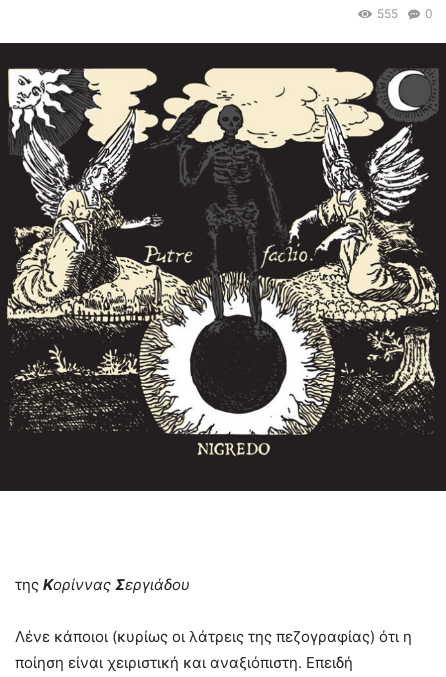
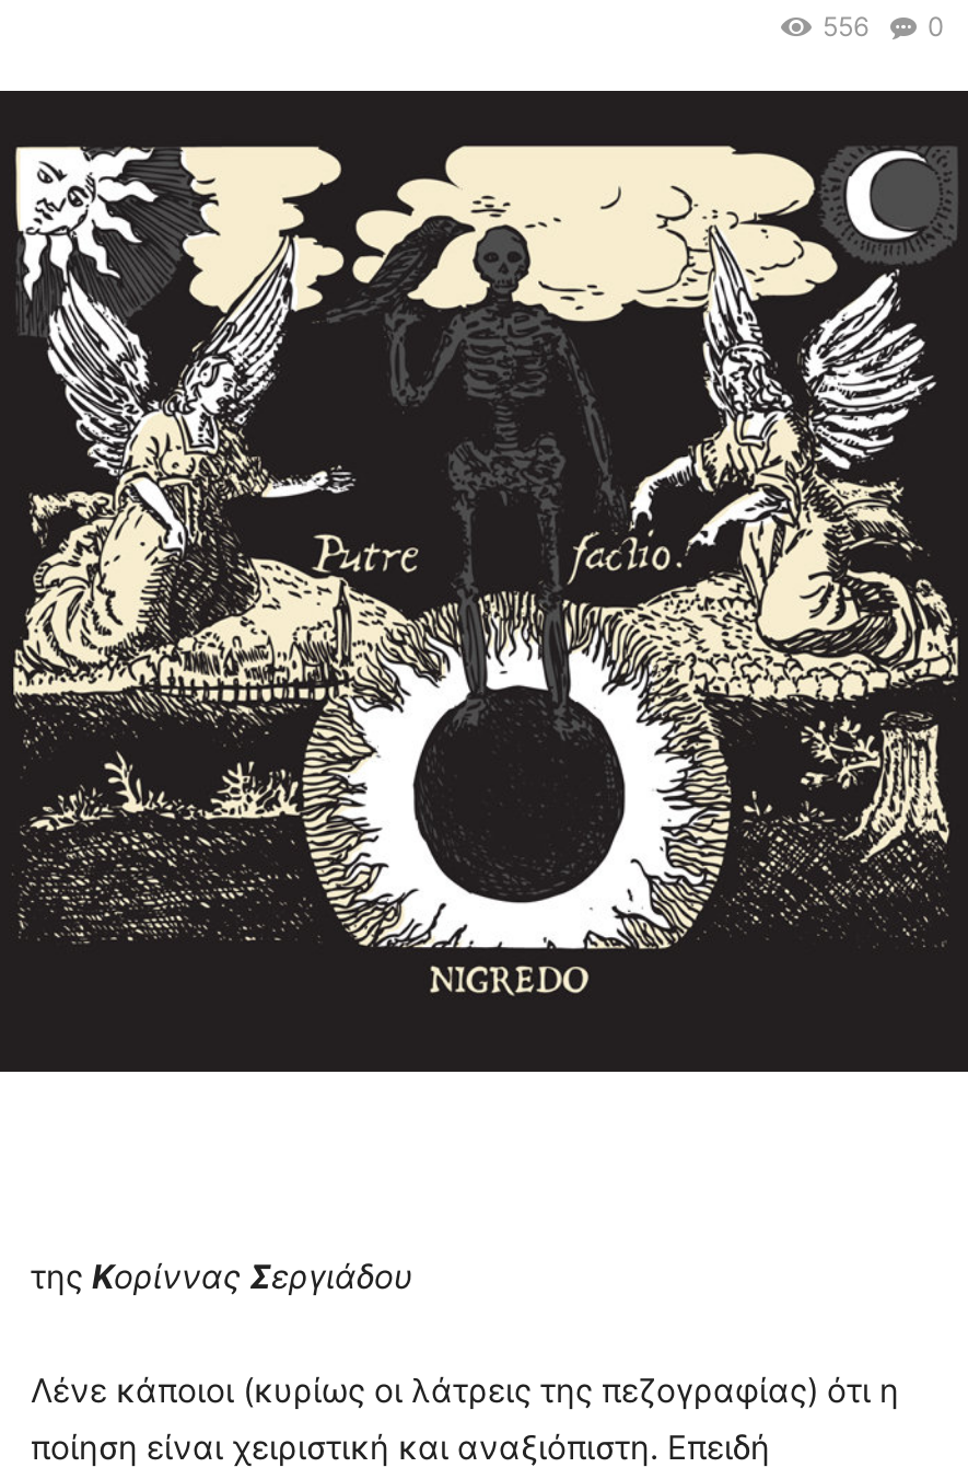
- 555 0
+ 556 0
